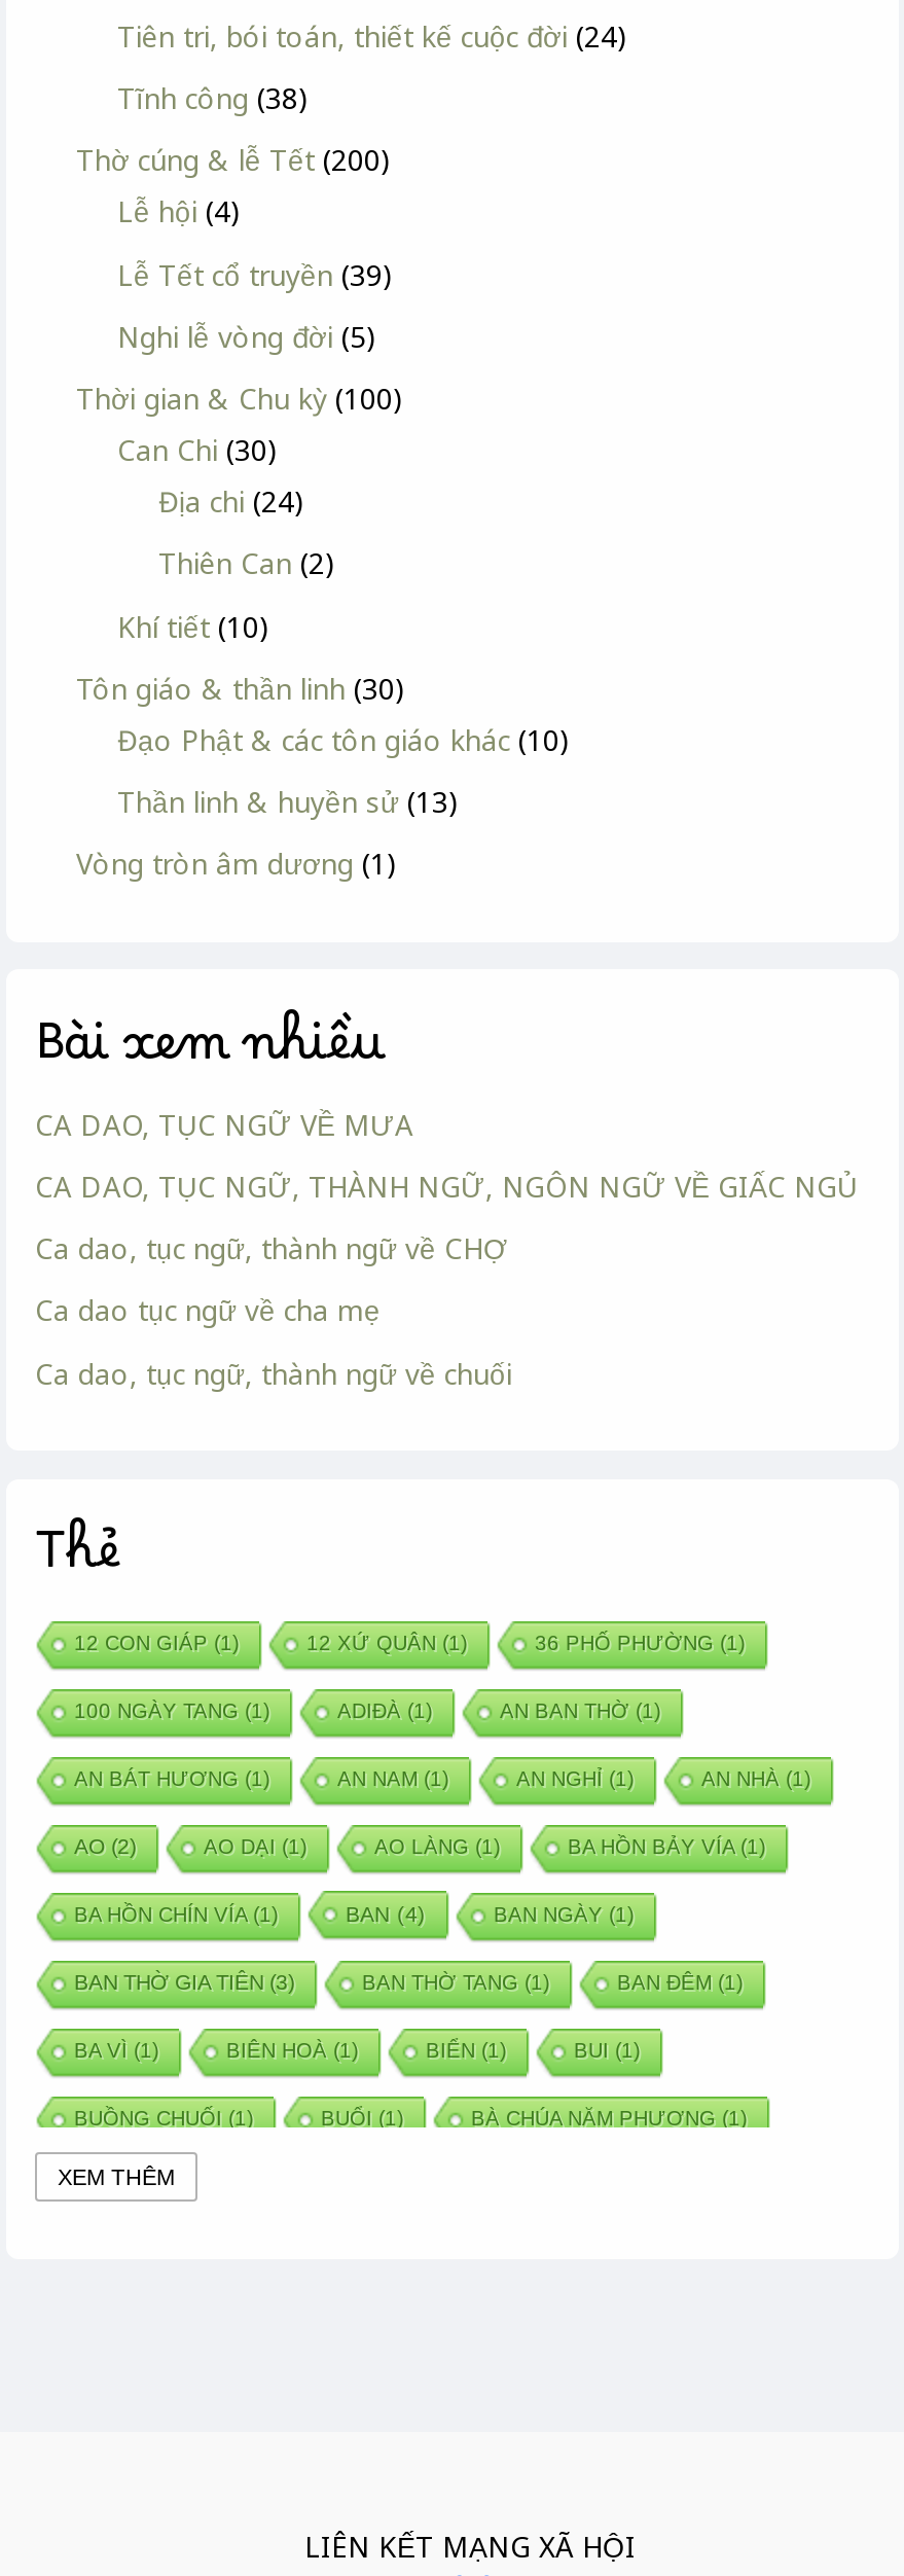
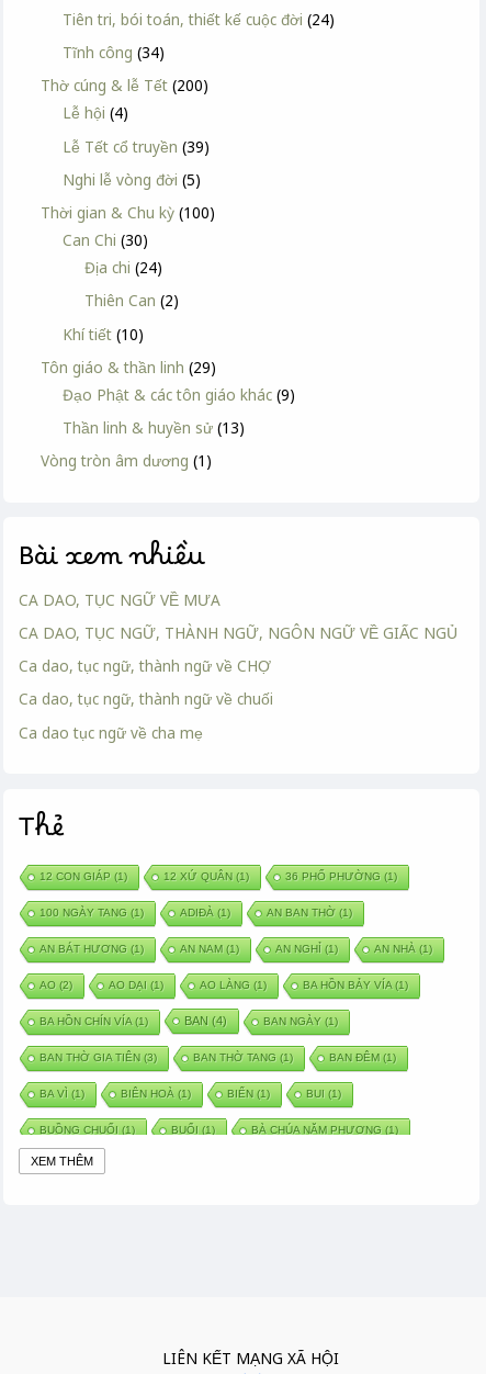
- Tĩnh công (38)
+ Tĩnh công (34)

- Tôn giáo & thần linh (30)
+ Tôn giáo & thần linh (29)

- Đạo Phật & các tôn giáo khác (10)
+ Đạo Phật & các tôn giáo khác (9)

moved down: Ca dao tục ngữ về cha mẹ

moved up: Ca dao, tục ngữ, thành ngữ về chuối
